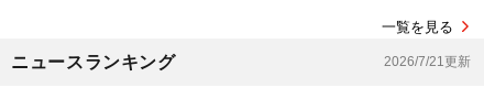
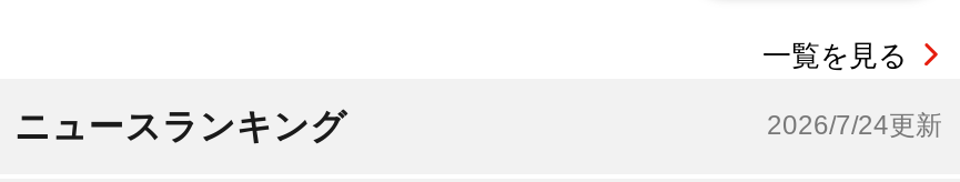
- 2026/7/21更新
+ 2026/7/24更新
